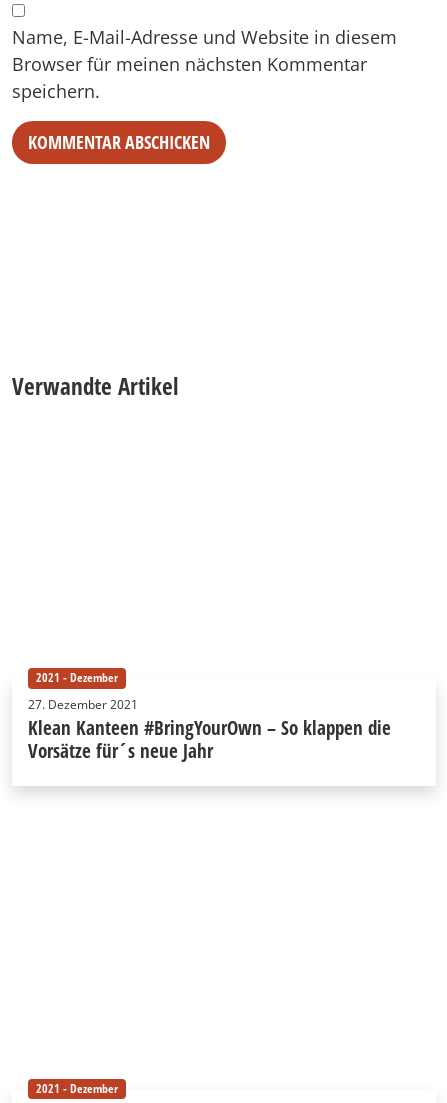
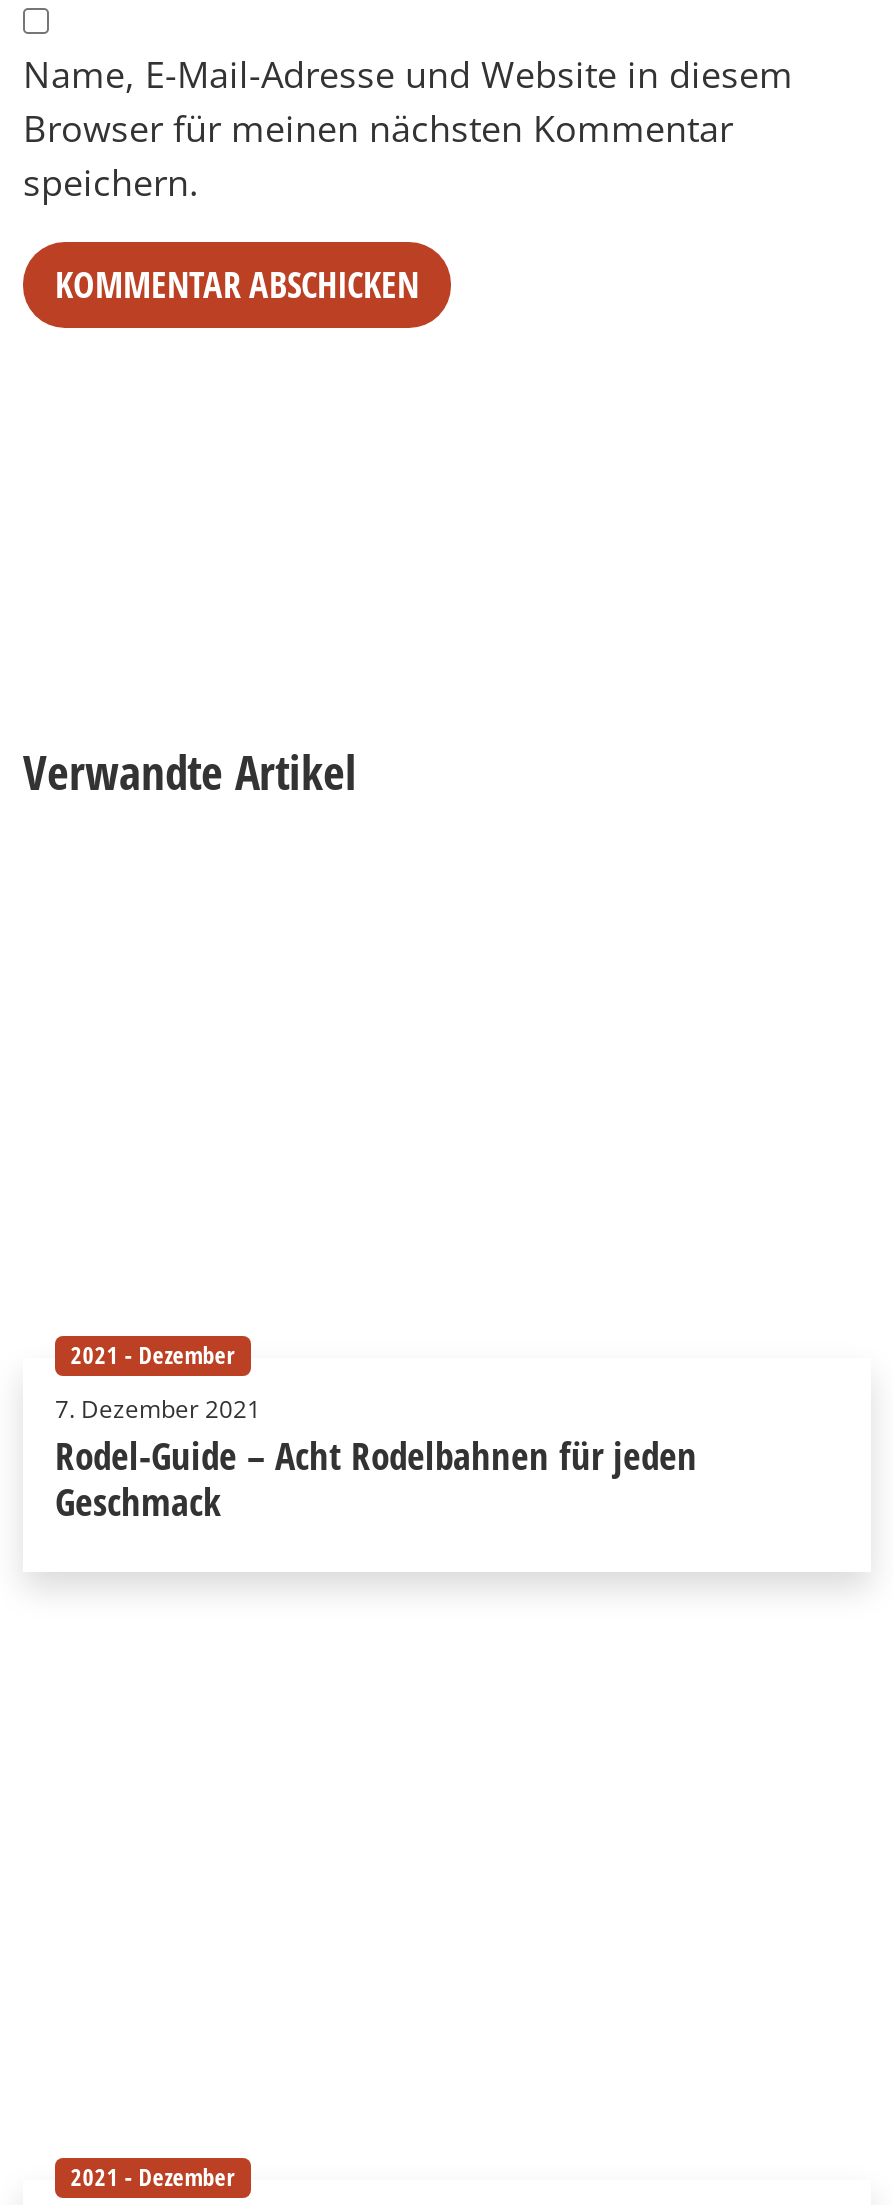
- 27. Dezember 2021
- Klean Kanteen #BringYourOwn – So klappen die
- Vorsätze für´s neue Jahr
+ 7. Dezember 2021
+ Rodel-Guide – Acht Rodelbahnen für jeden
+ Geschmack
